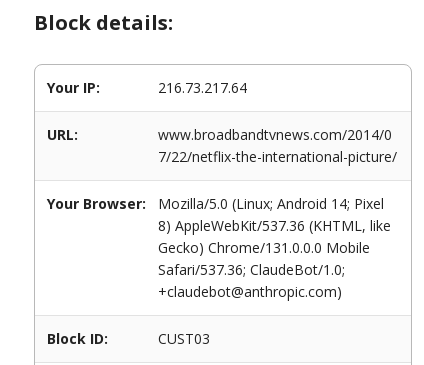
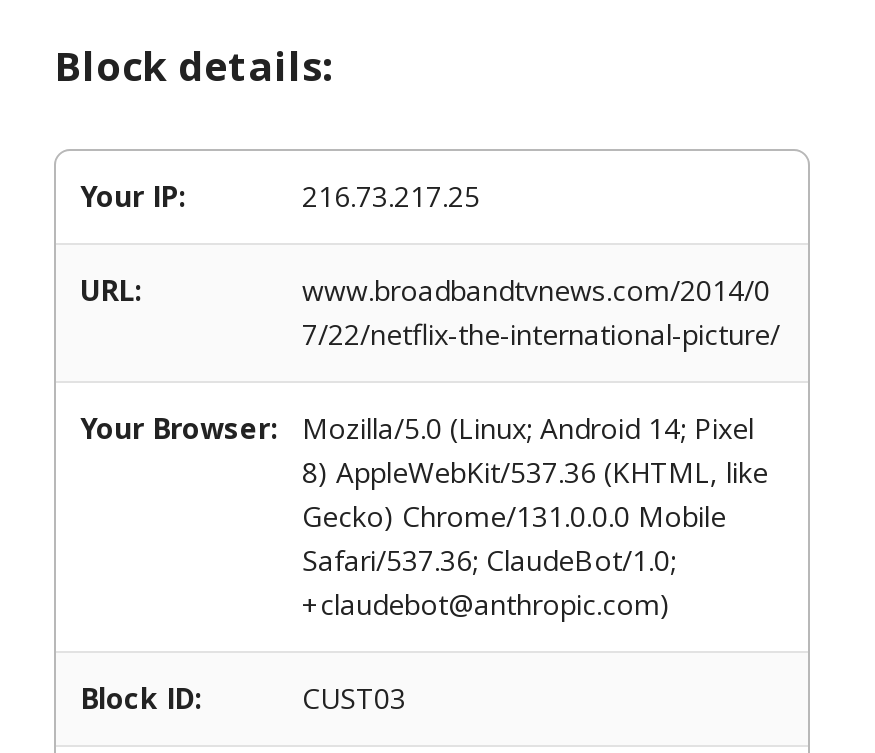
- 216.73.217.64
+ 216.73.217.25
